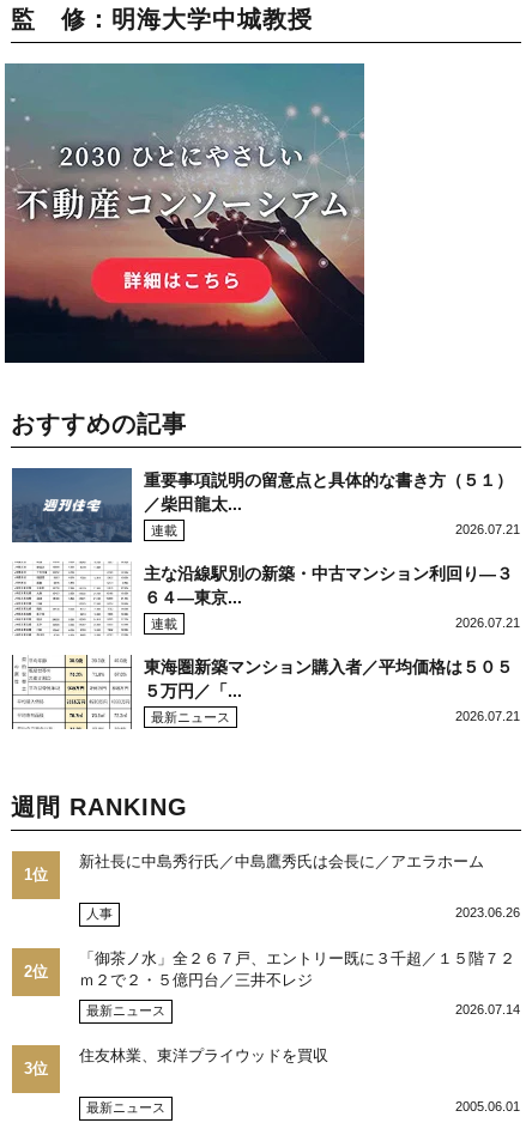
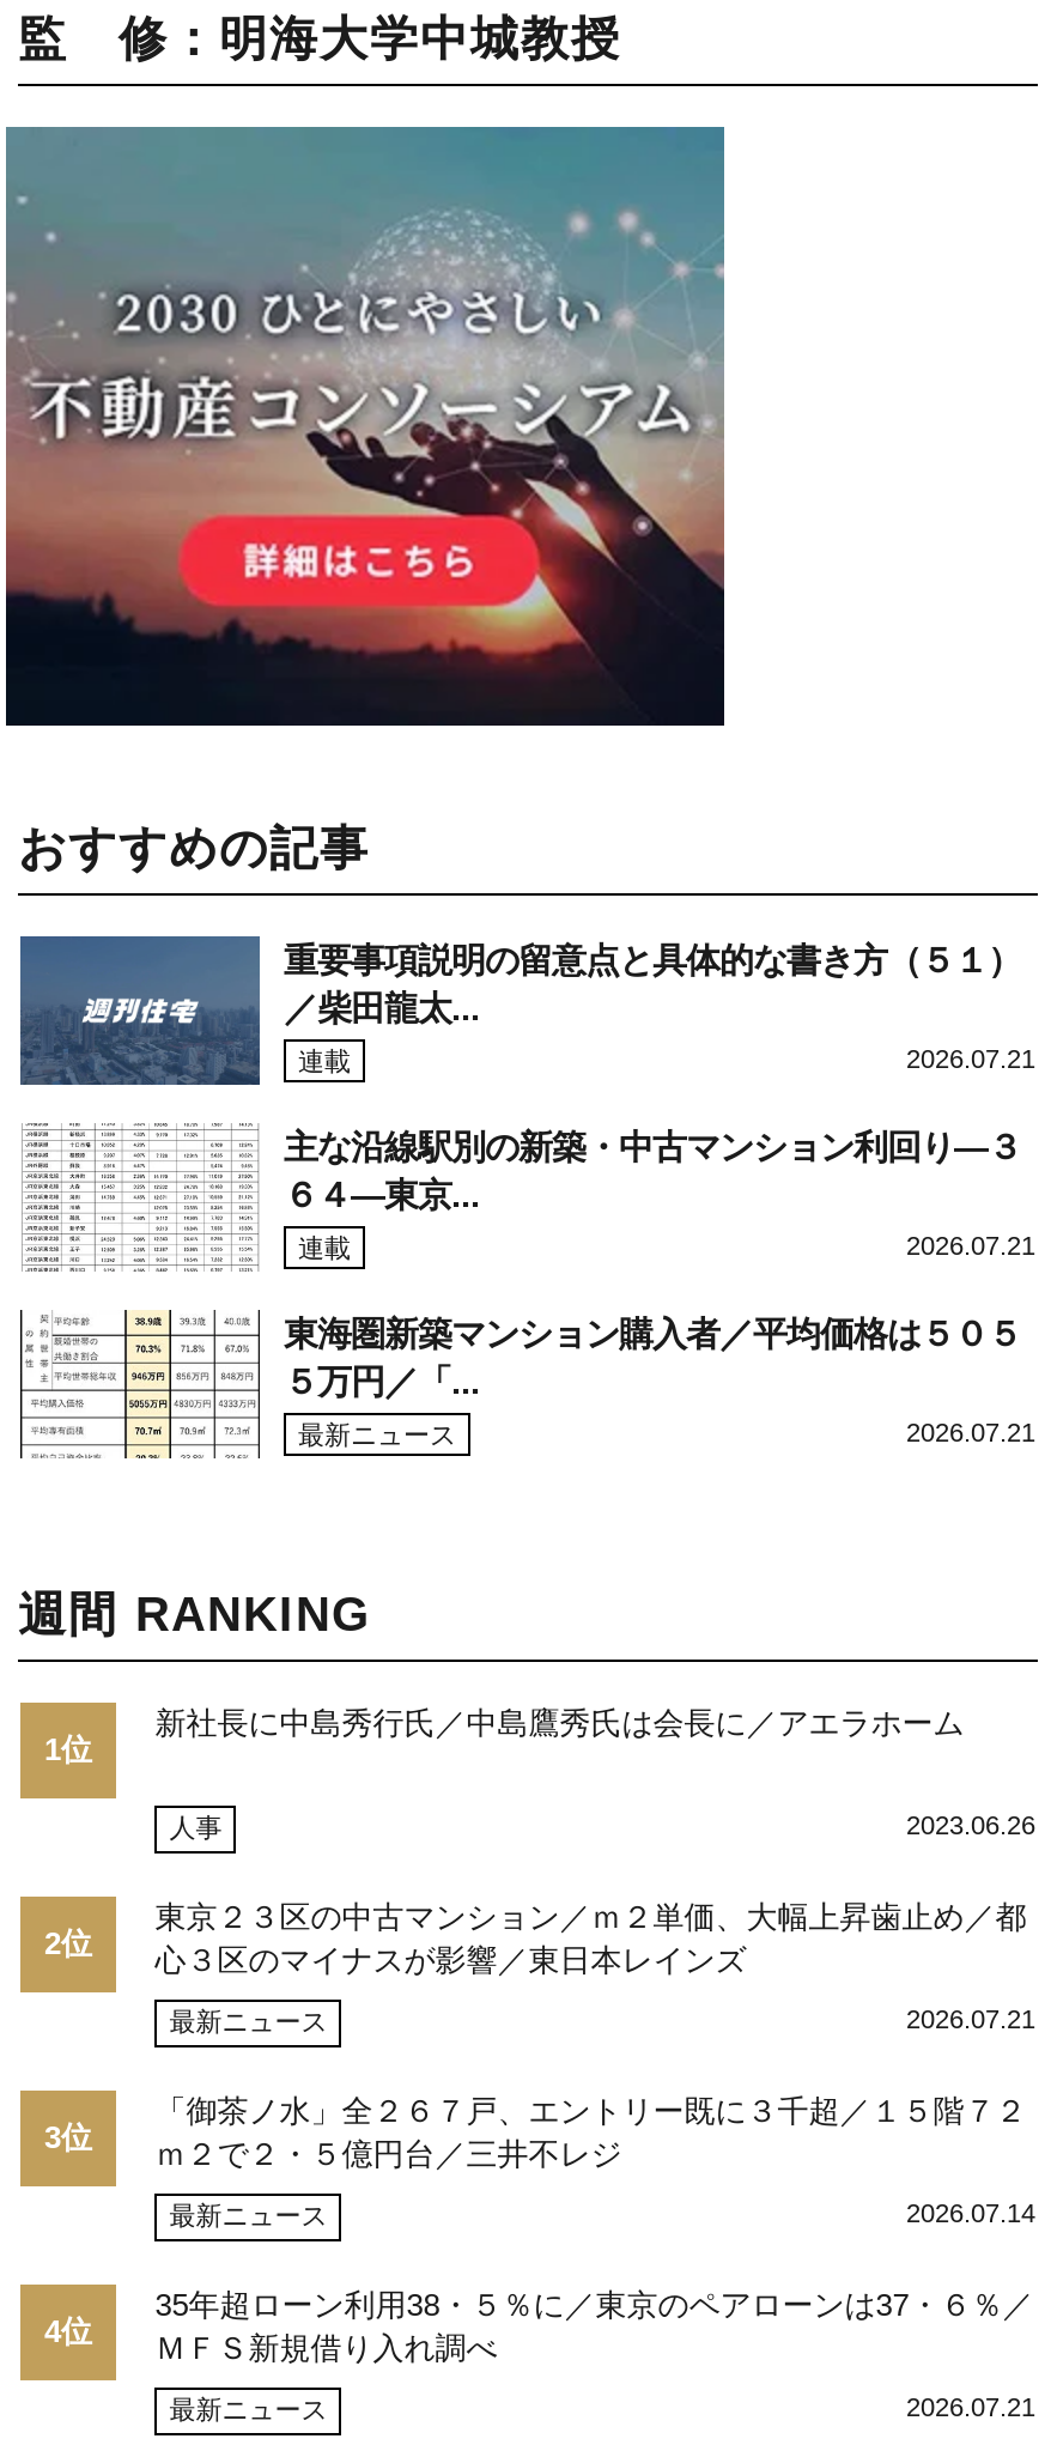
+ 東京２３区の中古マンション／ｍ２単価、大幅上昇歯止め／都
+ 心３区のマイナスが影響／東日本レインズ
+ 最新ニュース
+ 2026.07.21
+ 3位

- 住友林業、東洋プライウッドを買収
+ 35年超ローン利用38・５％に／東京のペアローンは37・６％／
+ ＭＦＳ新規借り入れ調べ

- 3位
+ 4位

- 2005.06.01
+ 2026.07.21
